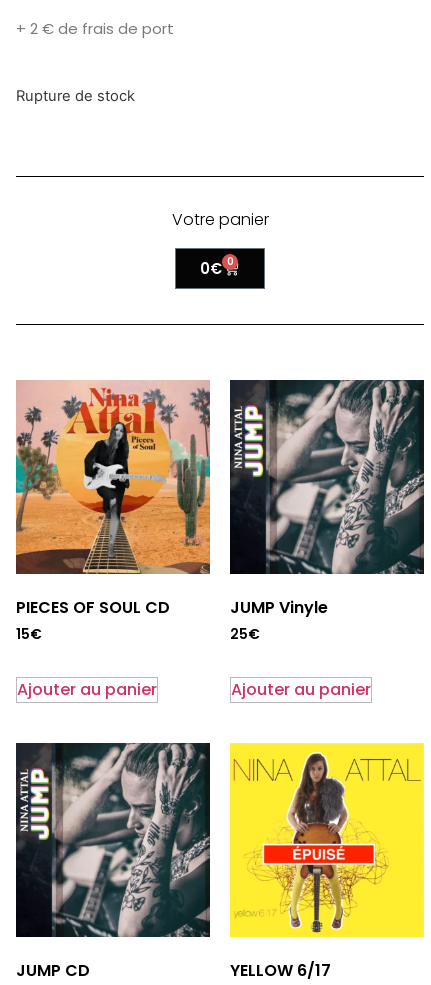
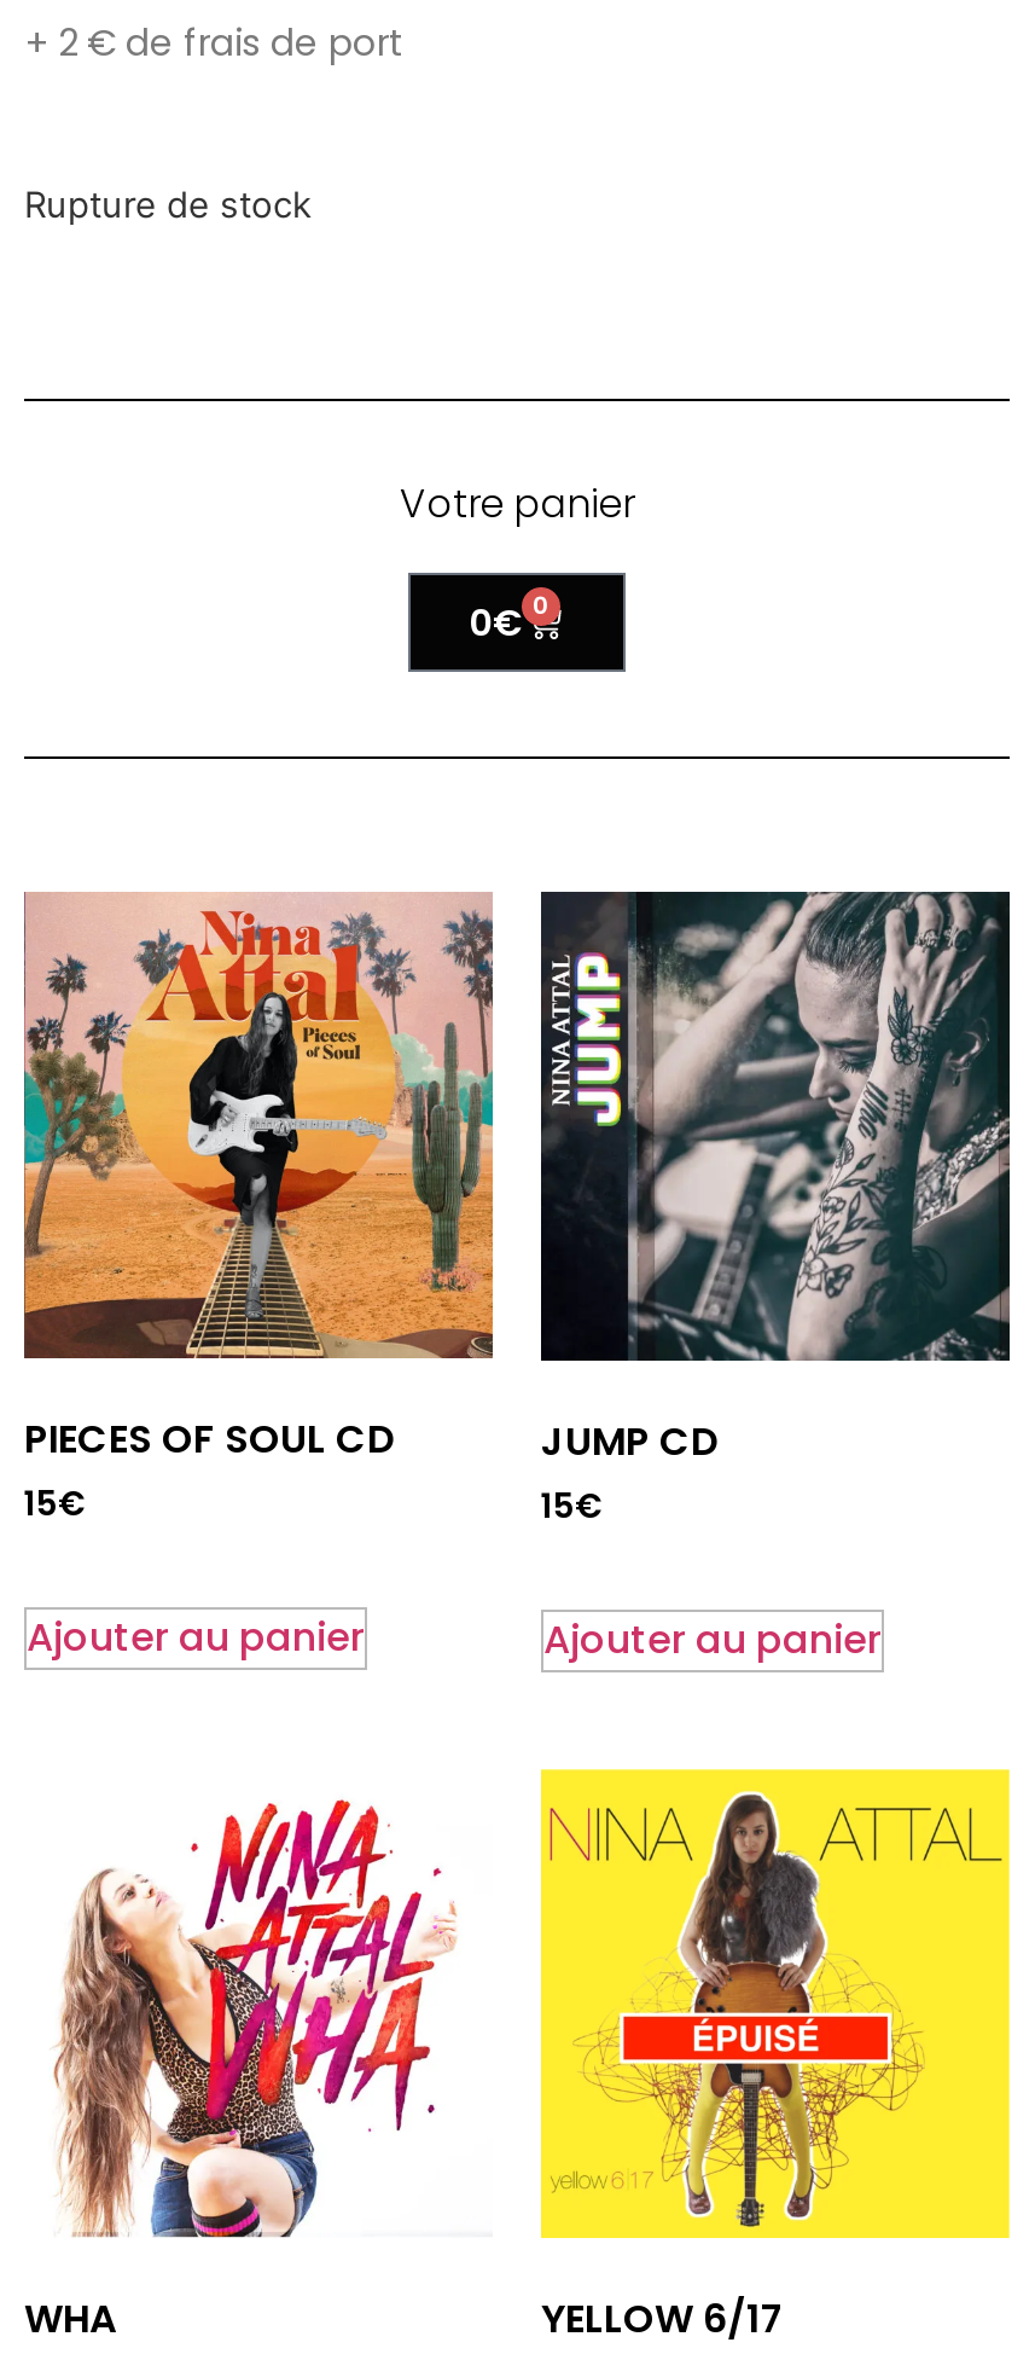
- JUMP Vinyle

- 25€
+ 15€

- [image]
+ [image]

moved up: JUMP CD

+ WHA
